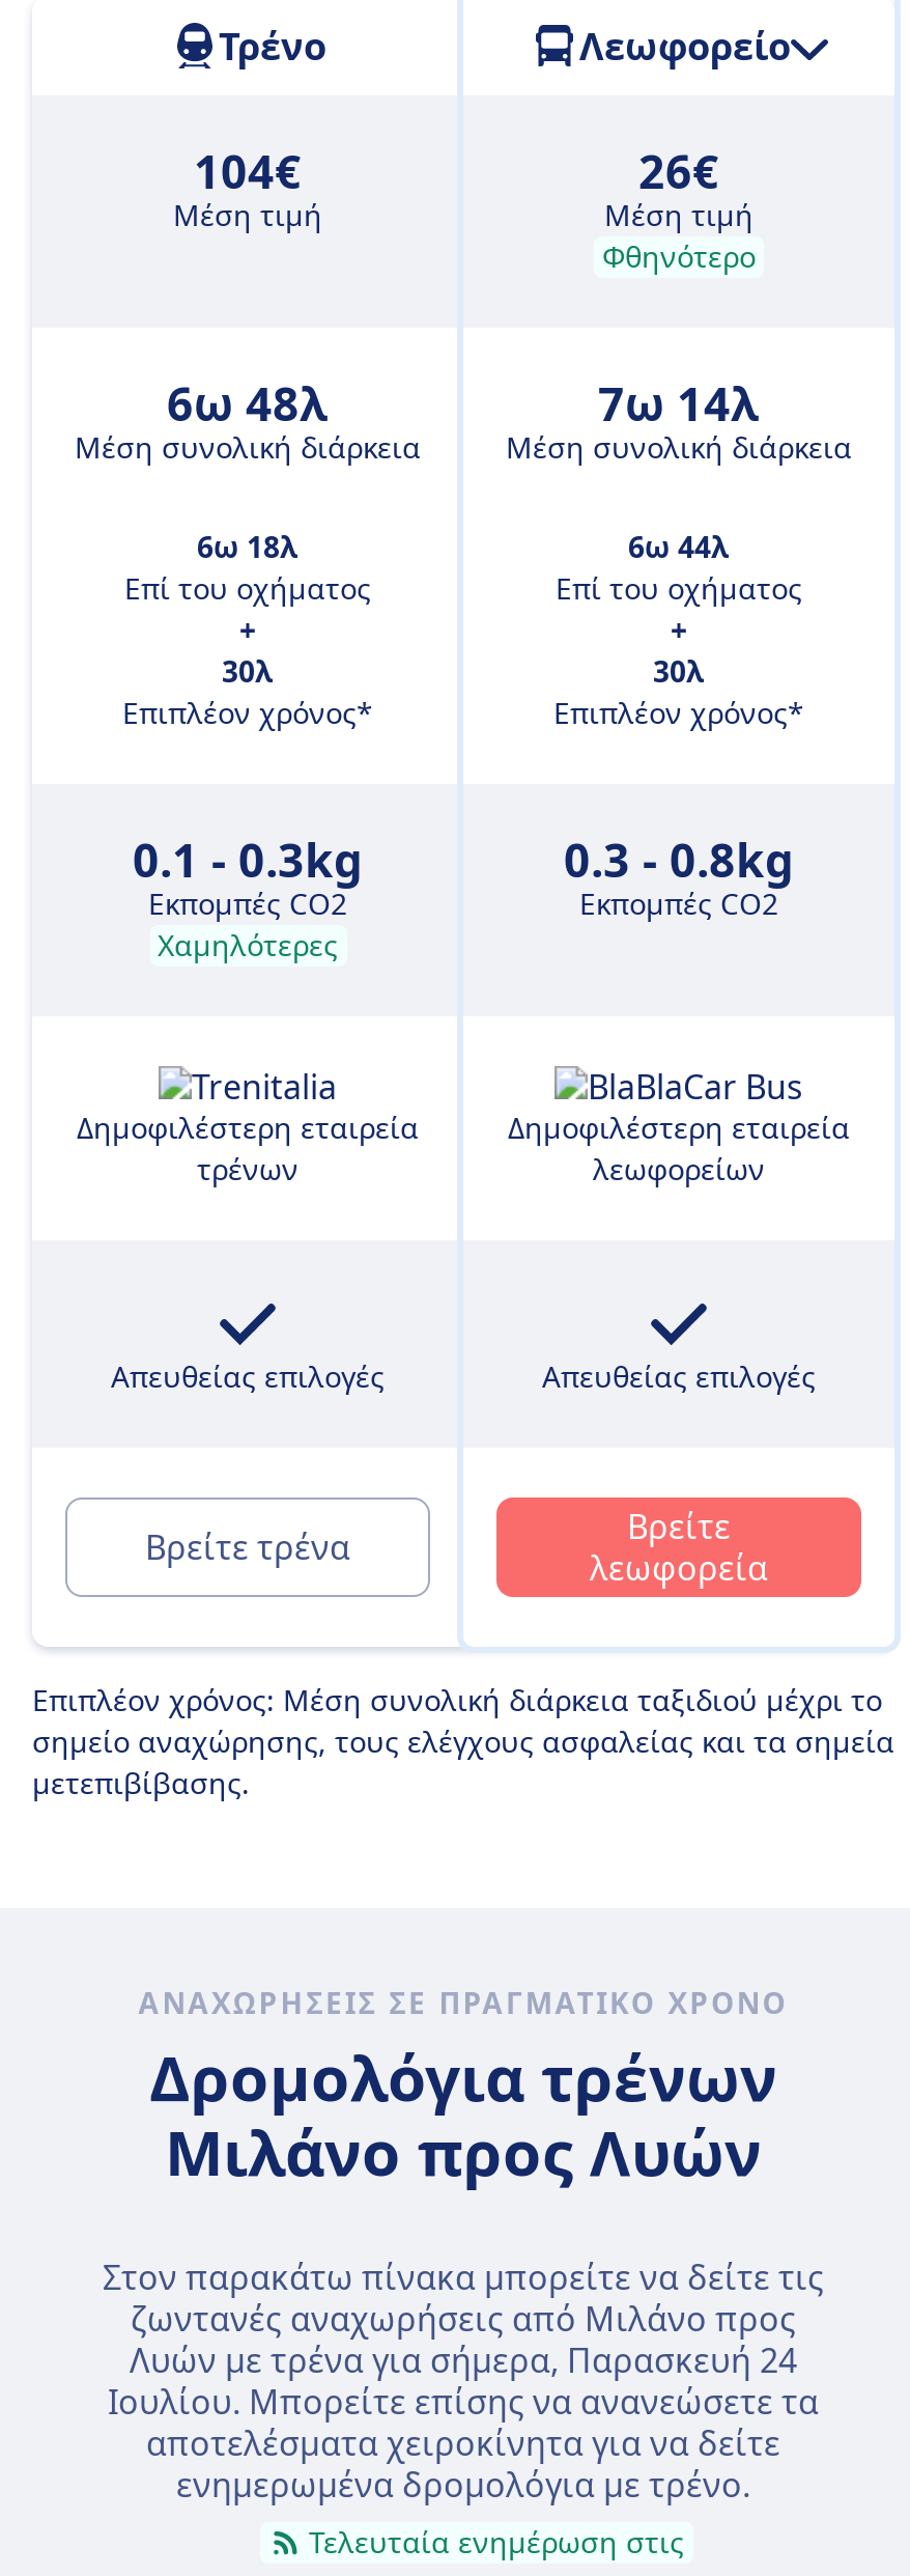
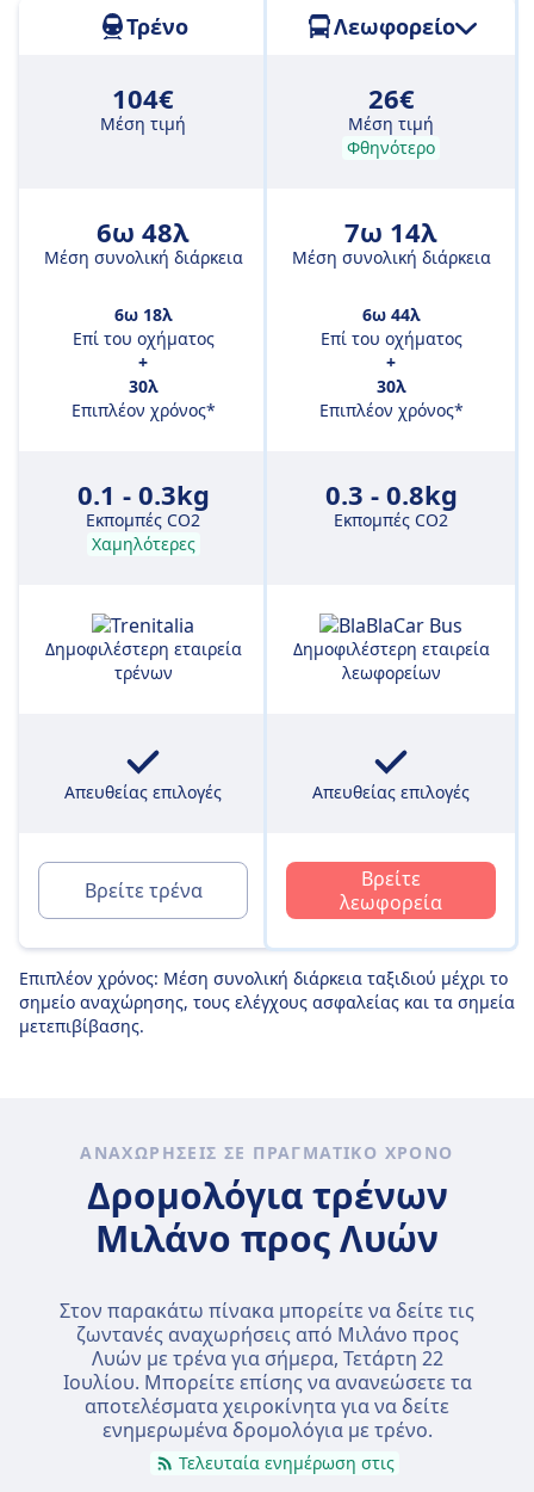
- Λυών με τρένα για σήμερα, Παρασκευή 24
+ Λυών με τρένα για σήμερα, Τετάρτη 22
